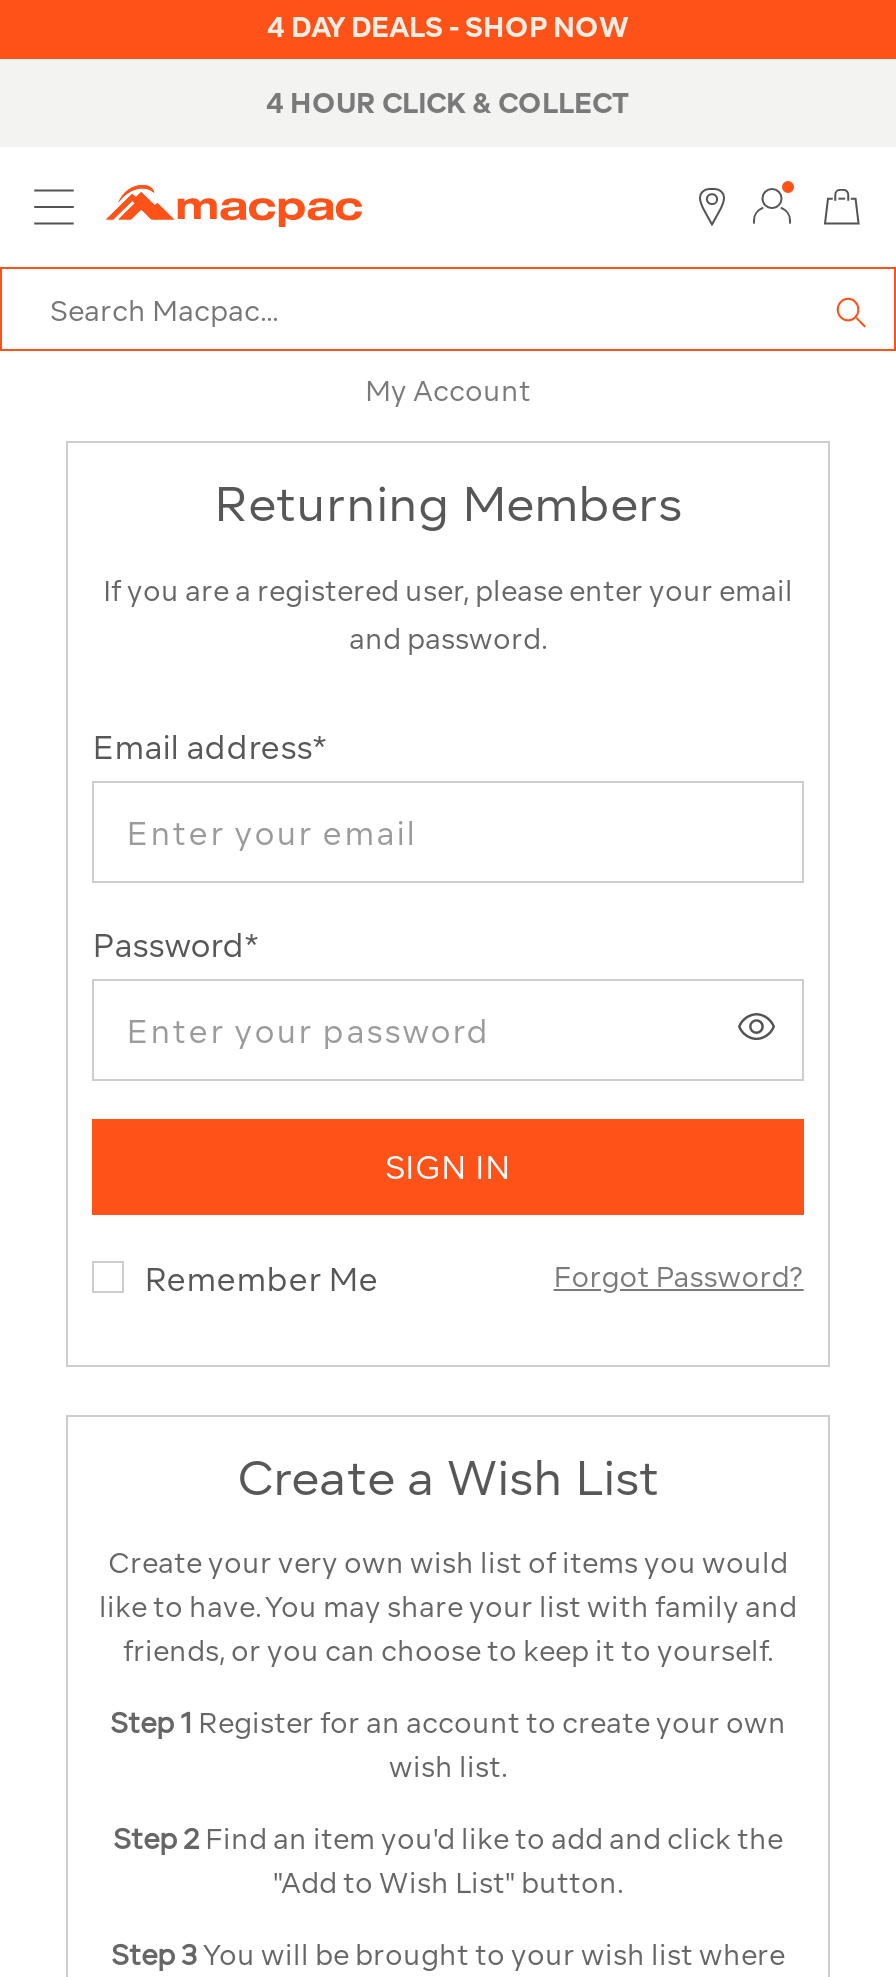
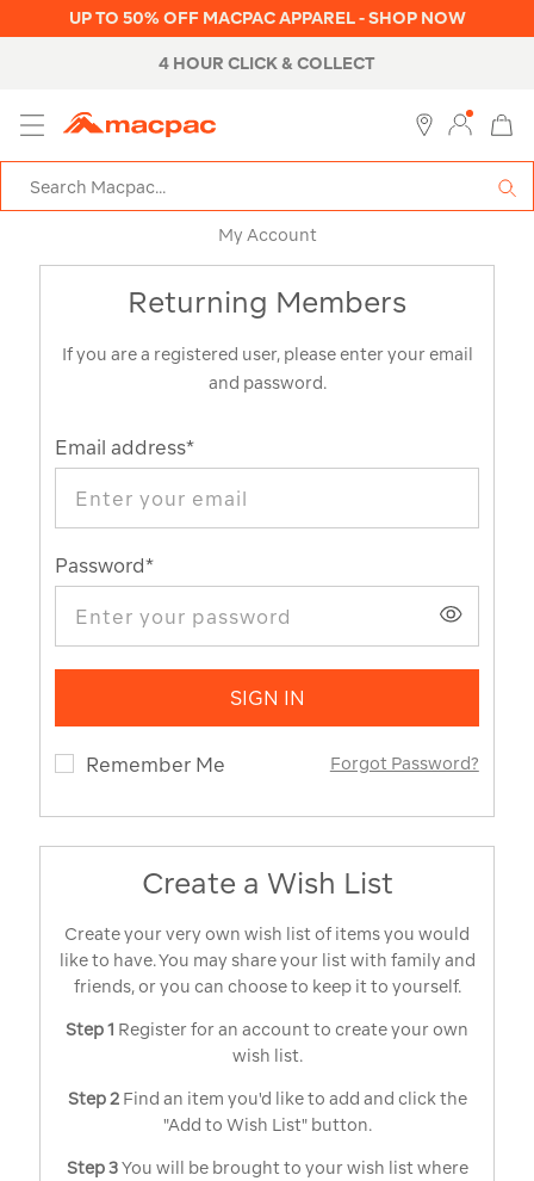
- 4 DAY DEALS - SHOP NOW
+ UP TO 50% OFF MACPAC APPAREL - SHOP NOW
